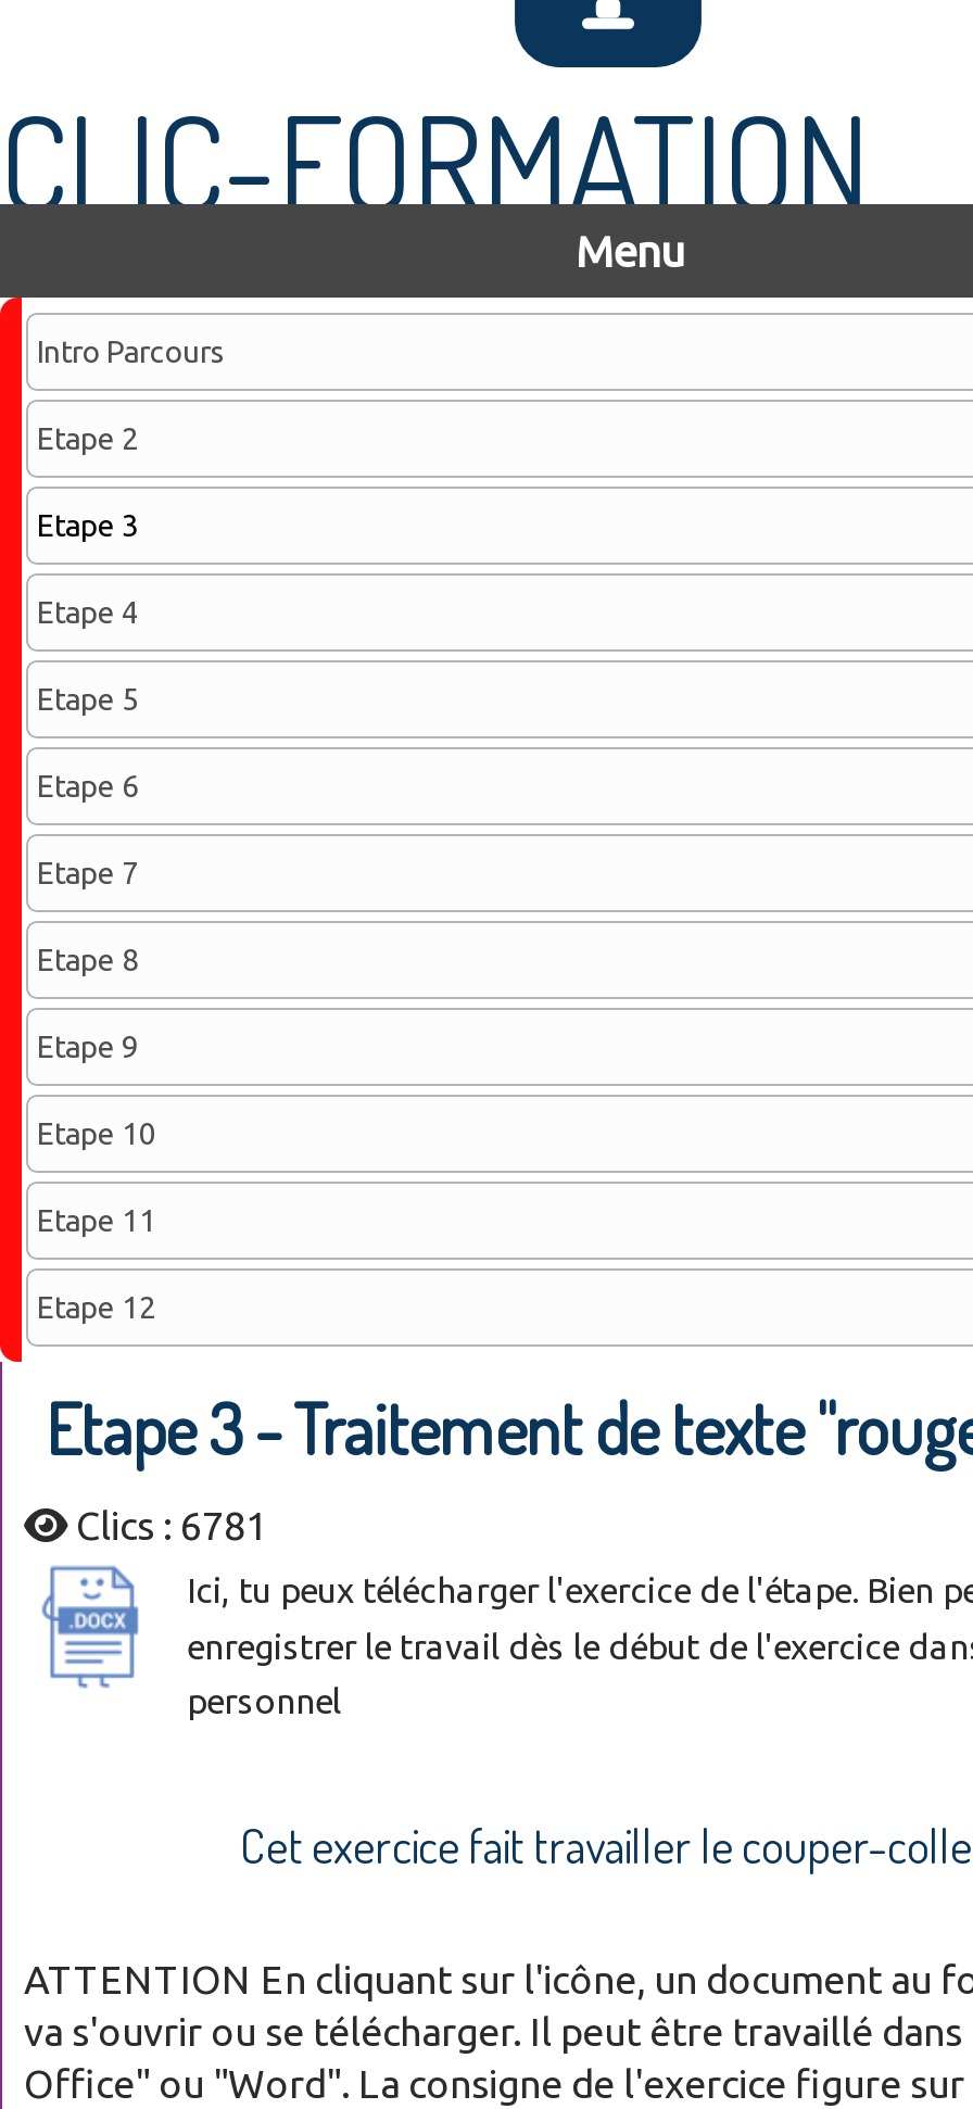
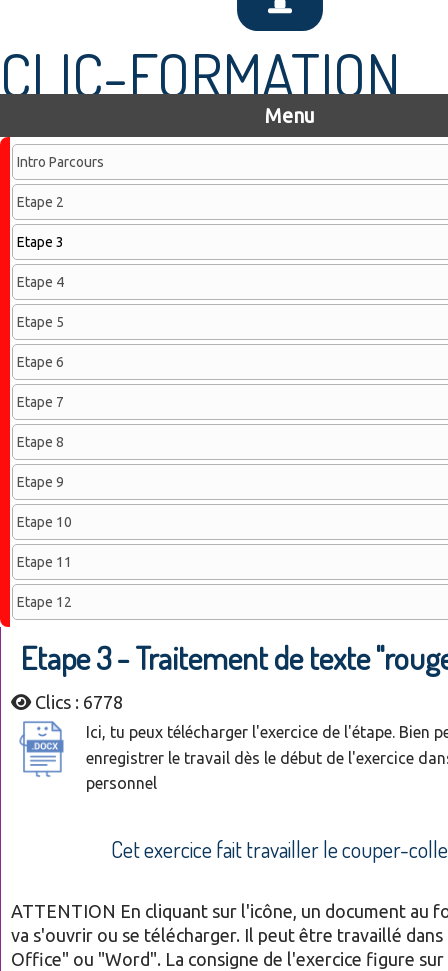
- Clics : 6781
+ Clics : 6778
